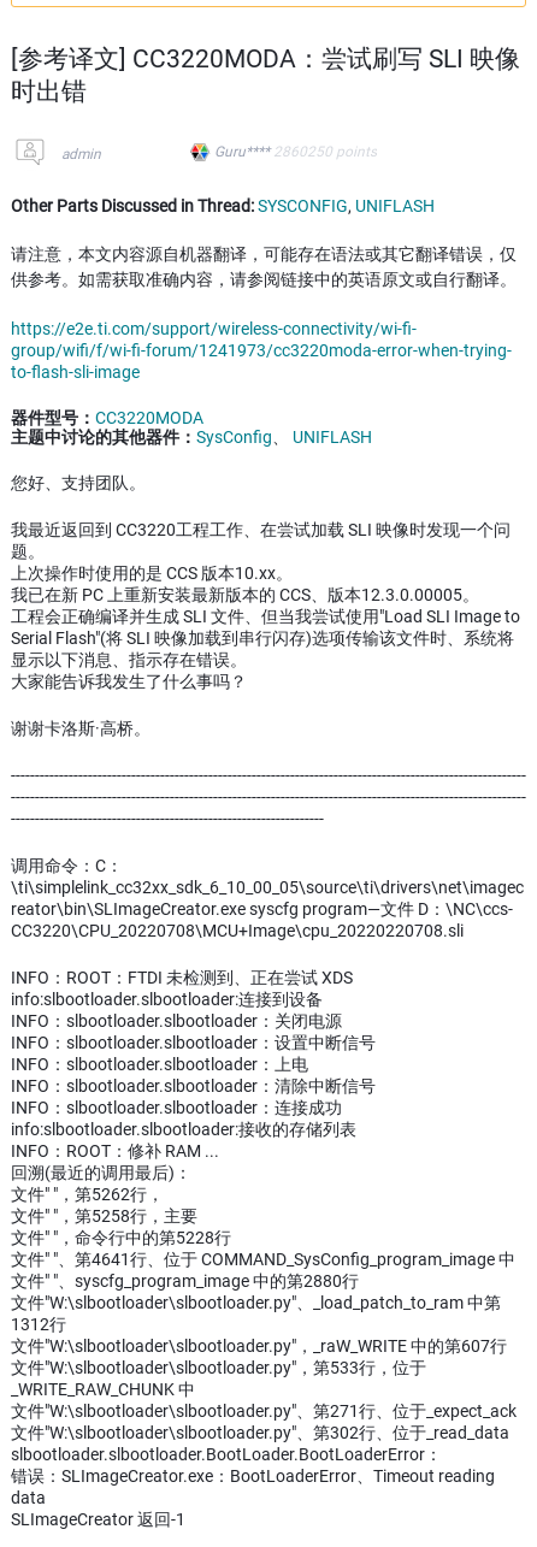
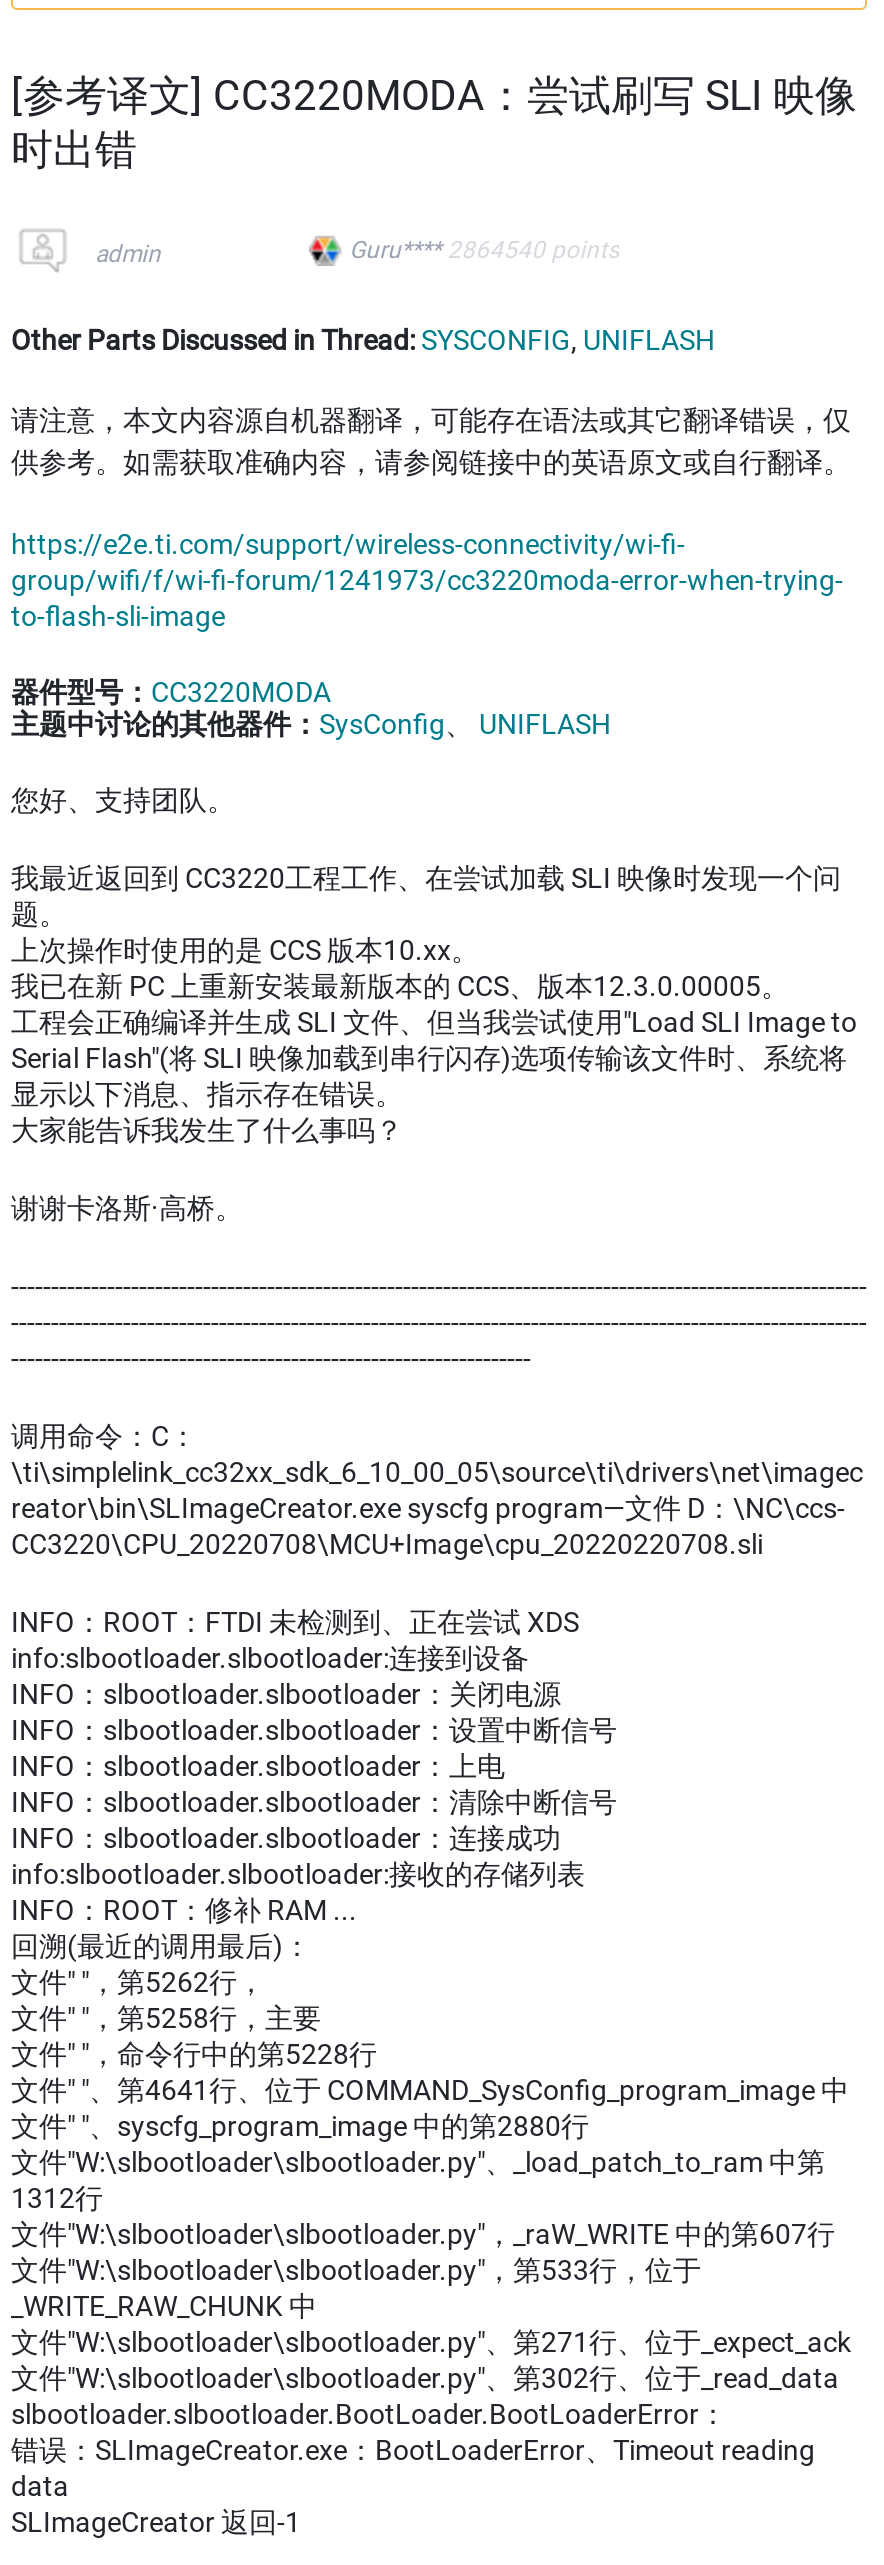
- Guru**** 2860250 points
+ Guru**** 2864540 points
